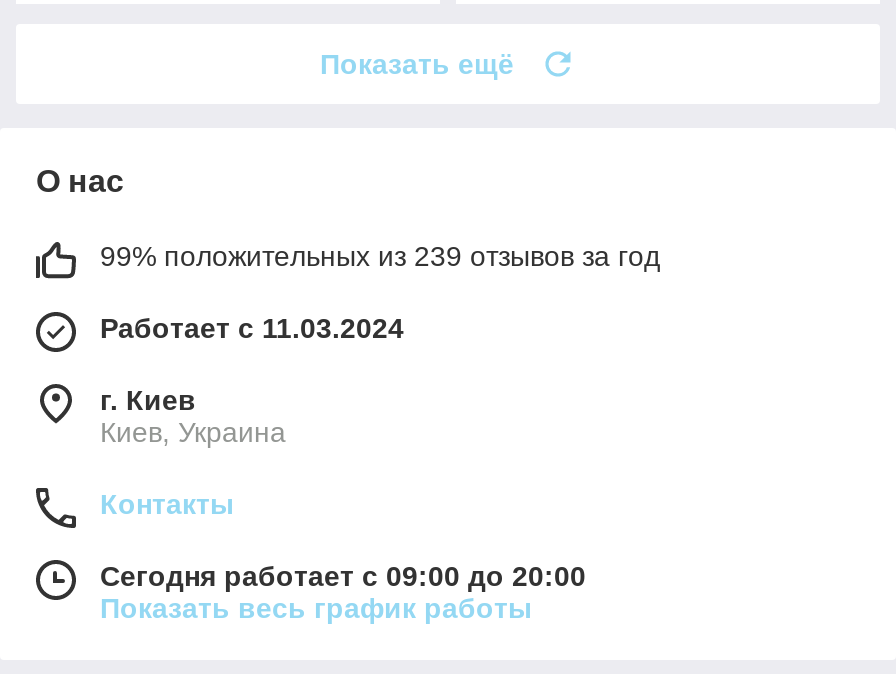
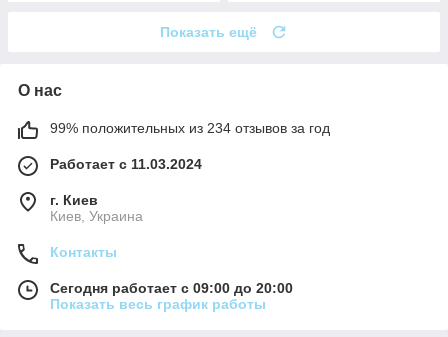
- 99% положительных из 239 отзывов за год
+ 99% положительных из 234 отзывов за год
